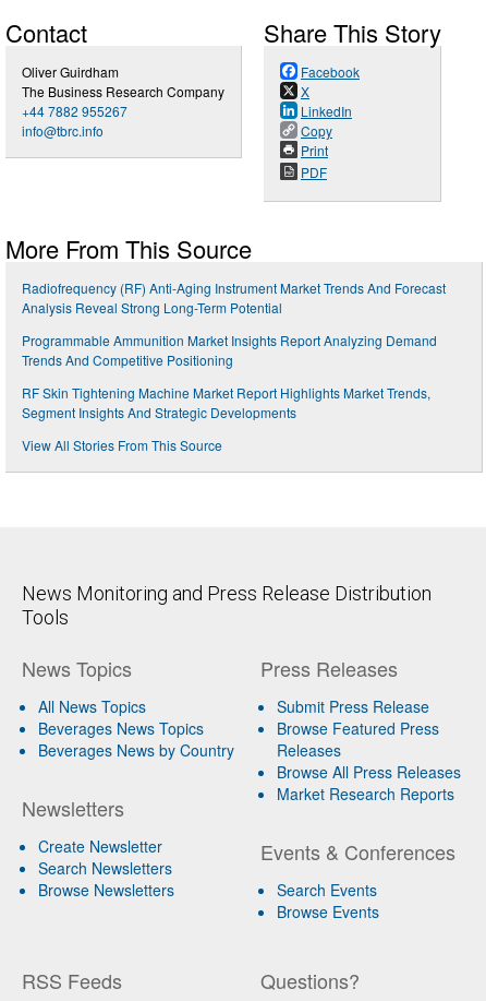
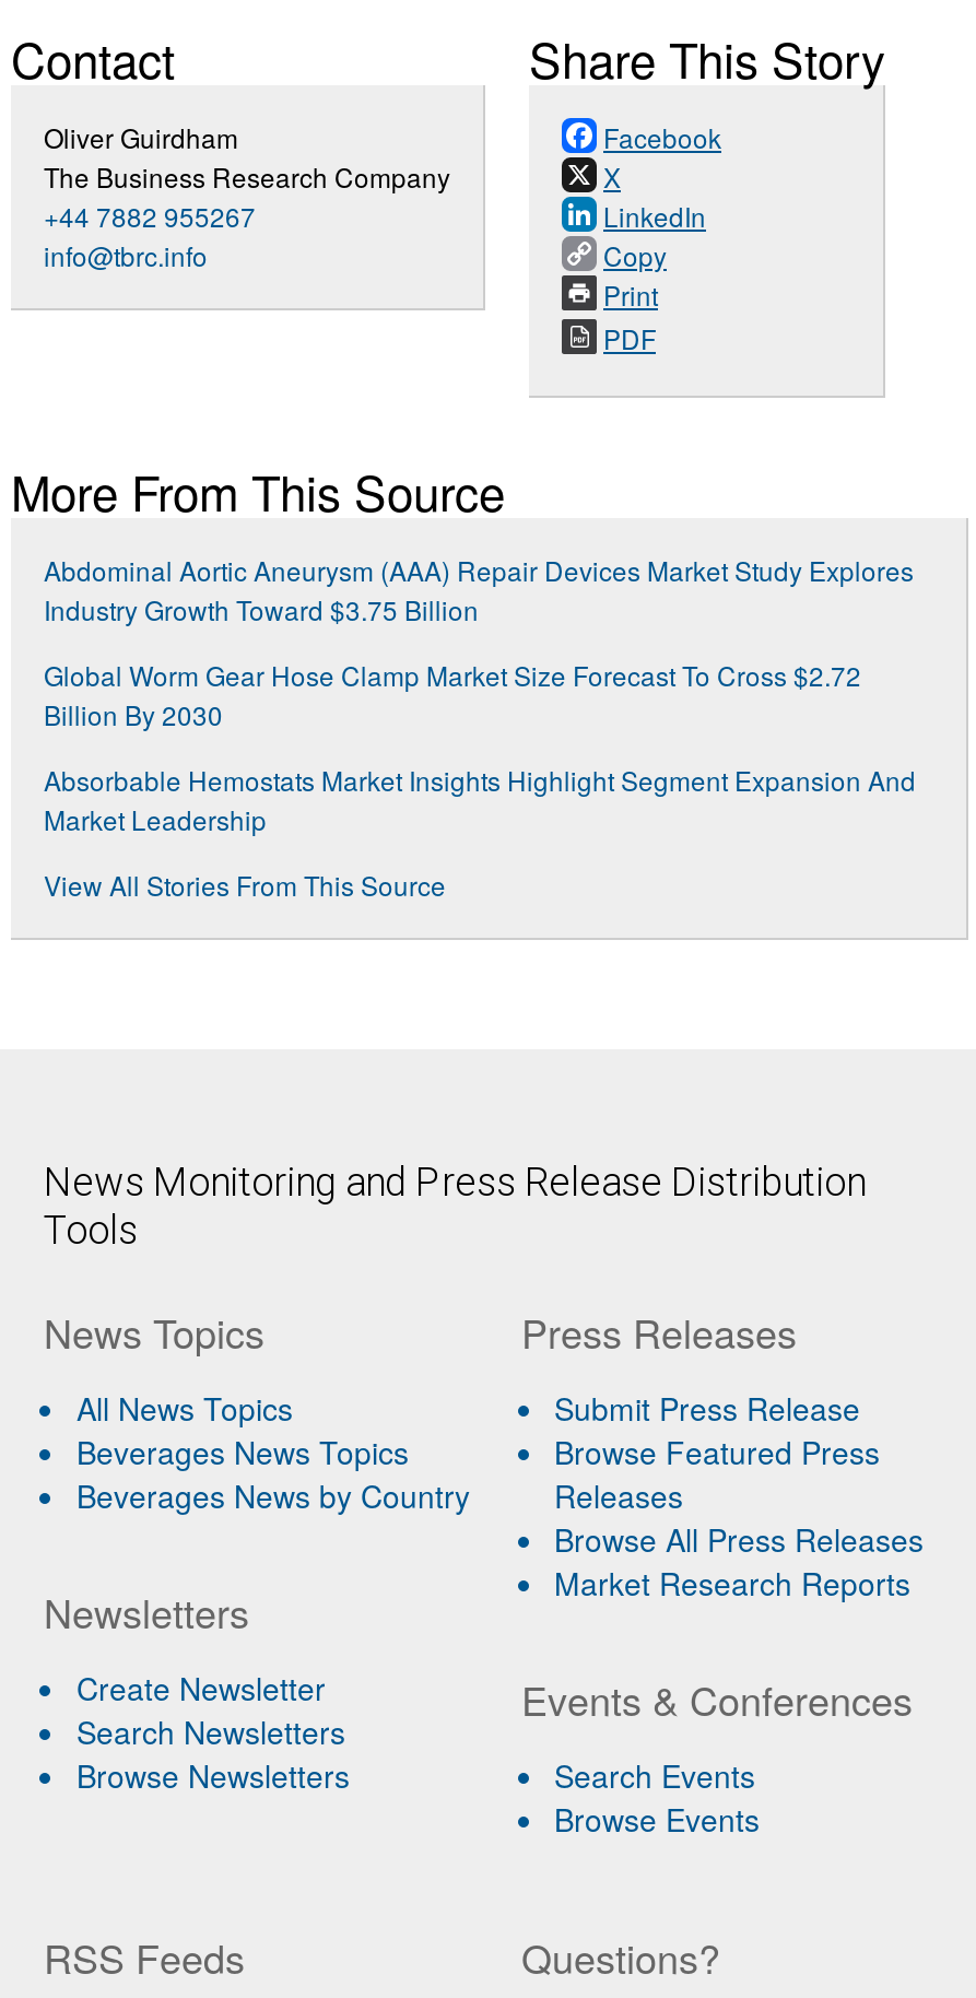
- Radiofrequency (RF) Anti-Aging Instrument Market Trends And Forecast
- Analysis Reveal Strong Long-Term Potential
+ Abdominal Aortic Aneurysm (AAA) Repair Devices Market Study Explores
+ Industry Growth Toward $3.75 Billion

- Programmable Ammunition Market Insights Report Analyzing Demand
- Trends And Competitive Positioning
+ Global Worm Gear Hose Clamp Market Size Forecast To Cross $2.72
+ Billion By 2030

- RF Skin Tightening Machine Market Report Highlights Market Trends,
- Segment Insights And Strategic Developments
+ Absorbable Hemostats Market Insights Highlight Segment Expansion And
+ Market Leadership
